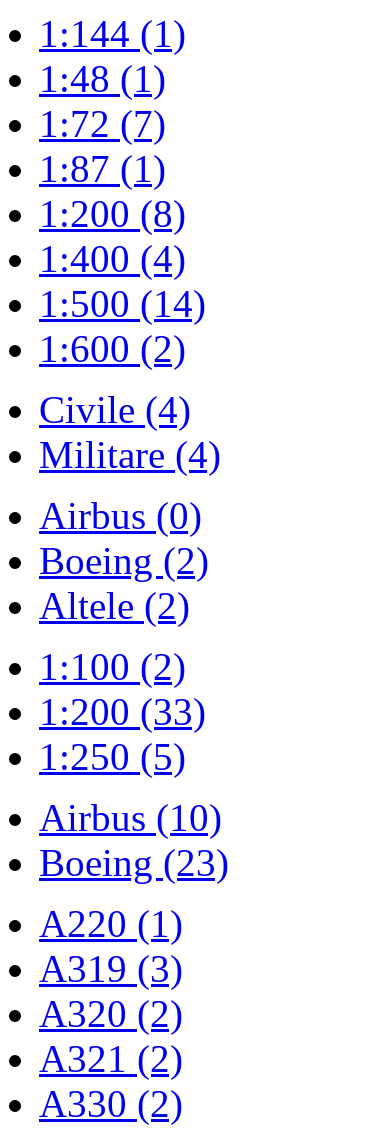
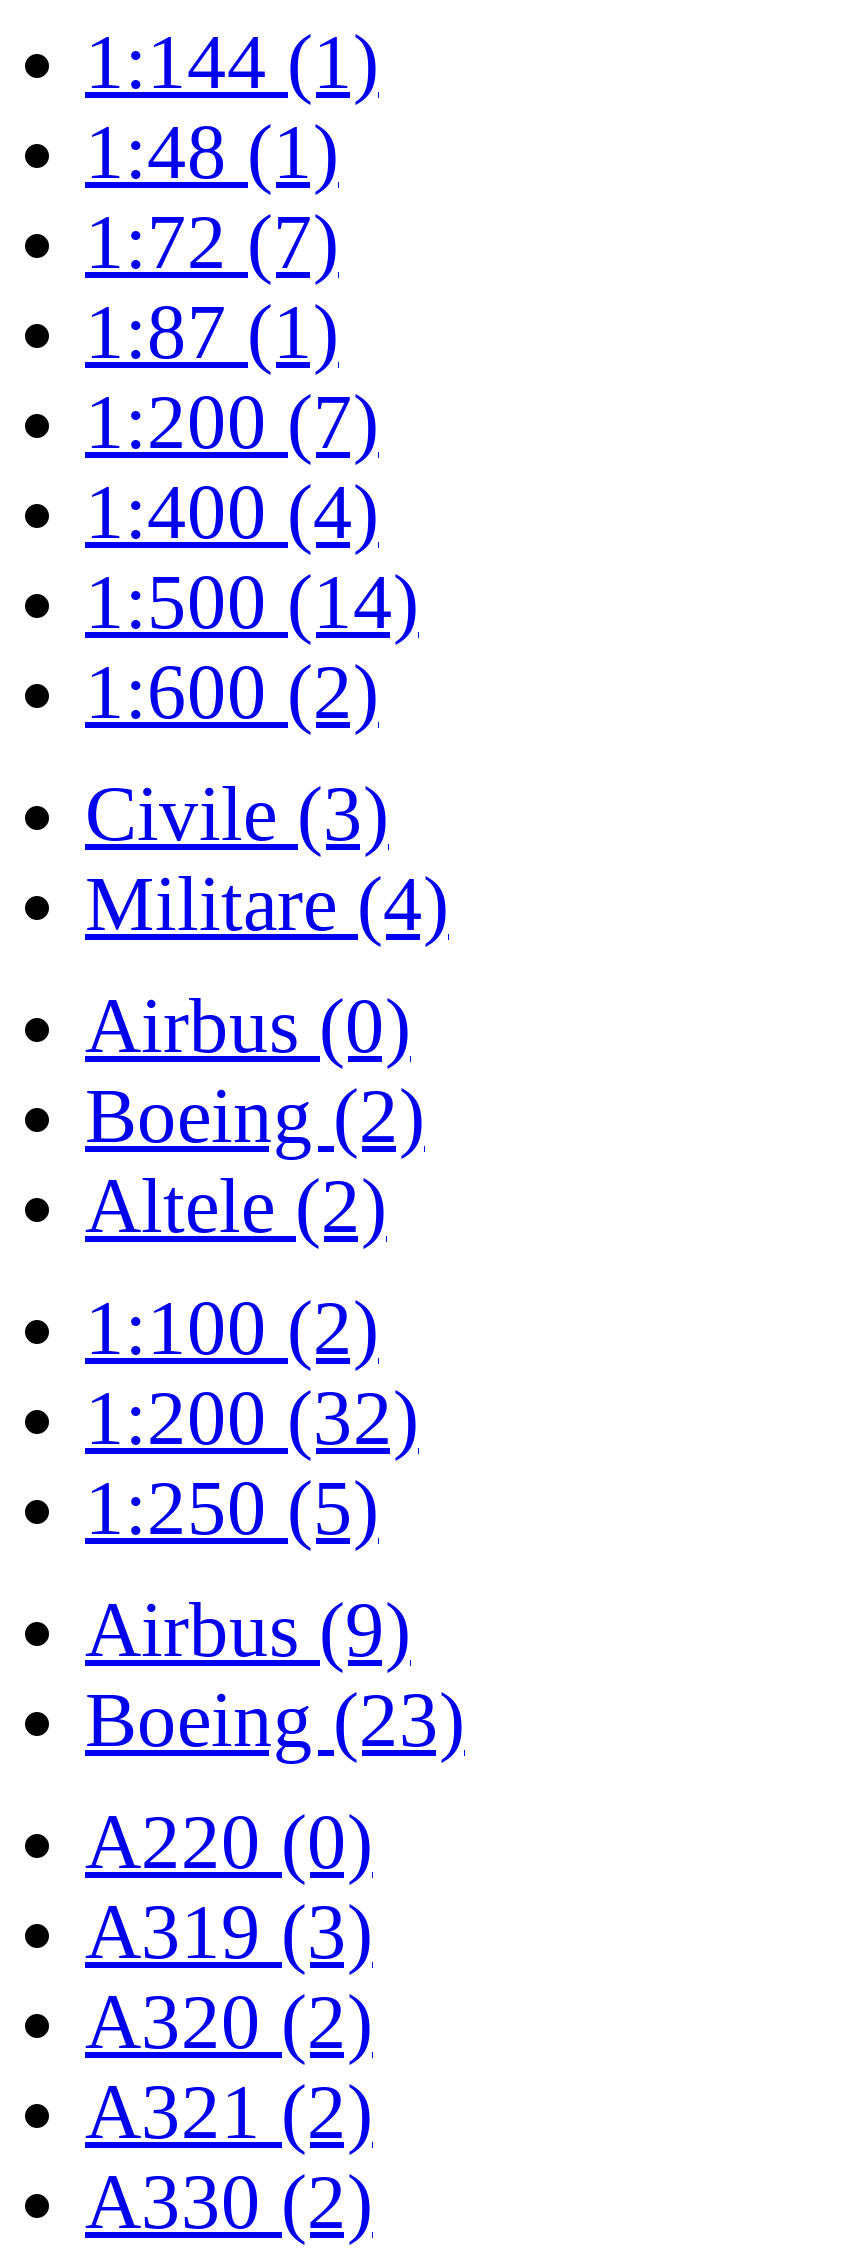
- 1:200 (8)
+ 1:200 (7)

- Civile (4)
+ Civile (3)

- 1:200 (33)
+ 1:200 (32)

- Airbus (10)
+ Airbus (9)

- A220 (1)
+ A220 (0)
